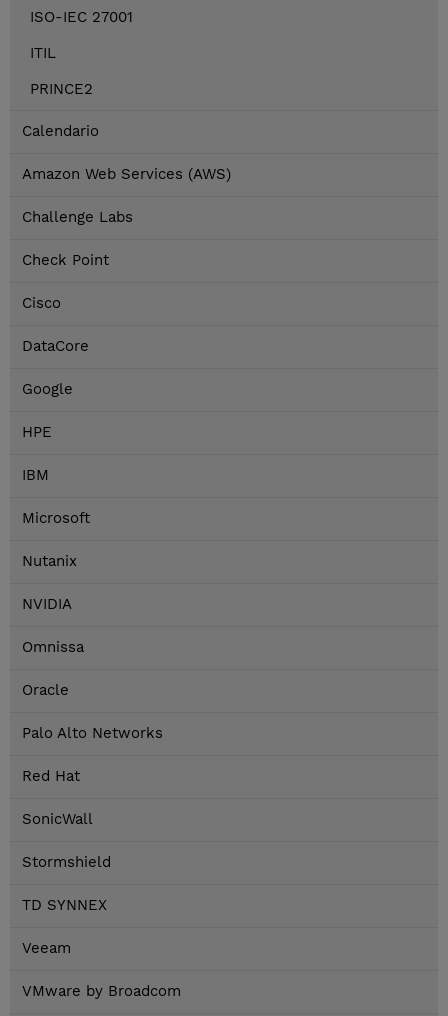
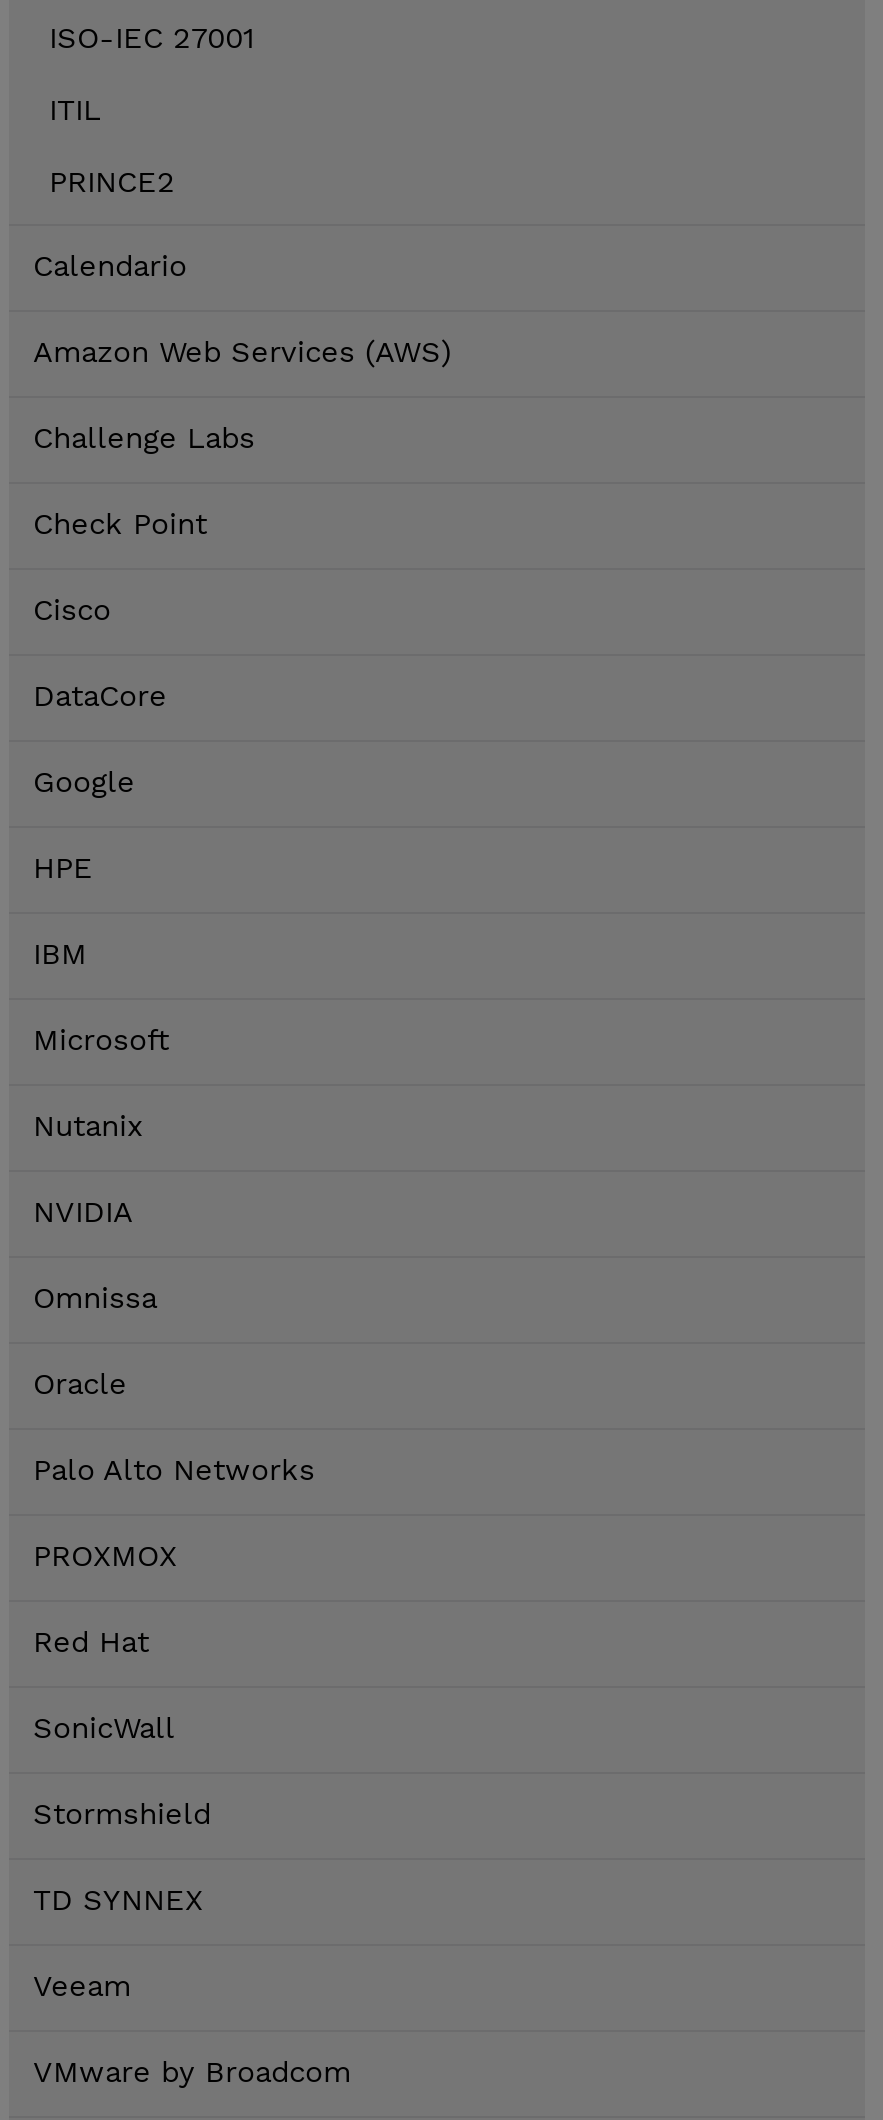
+ PROXMOX
